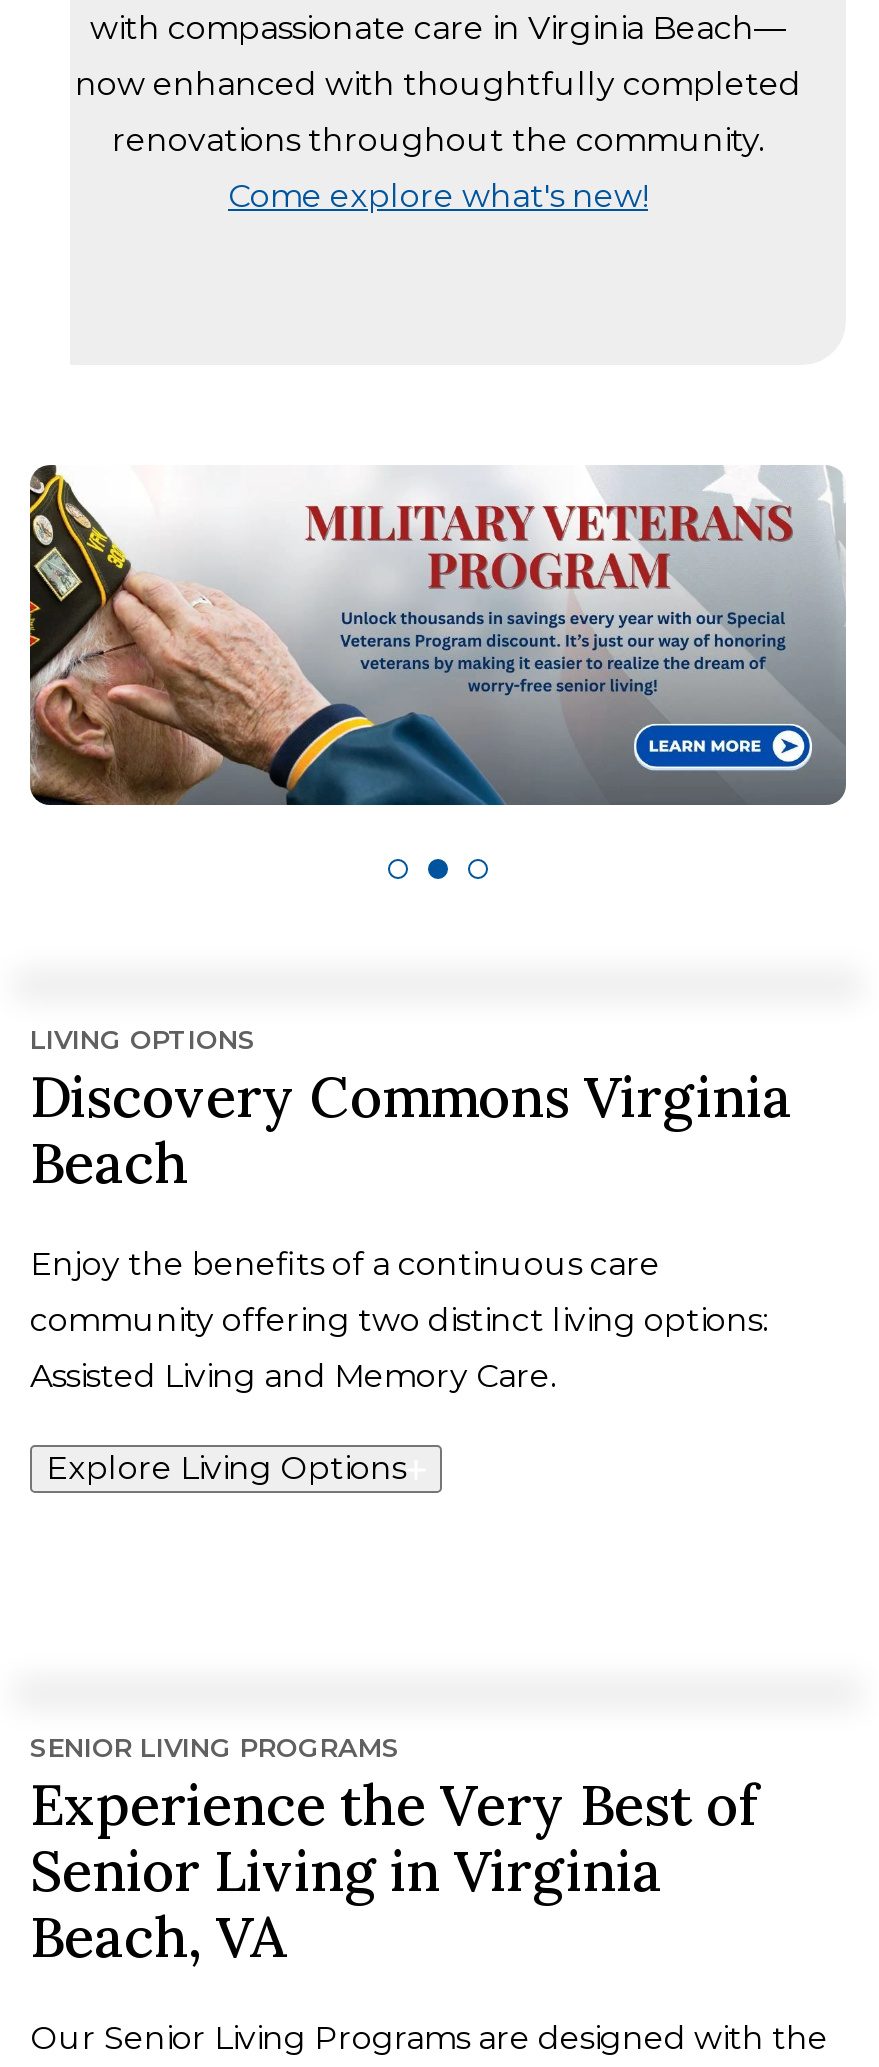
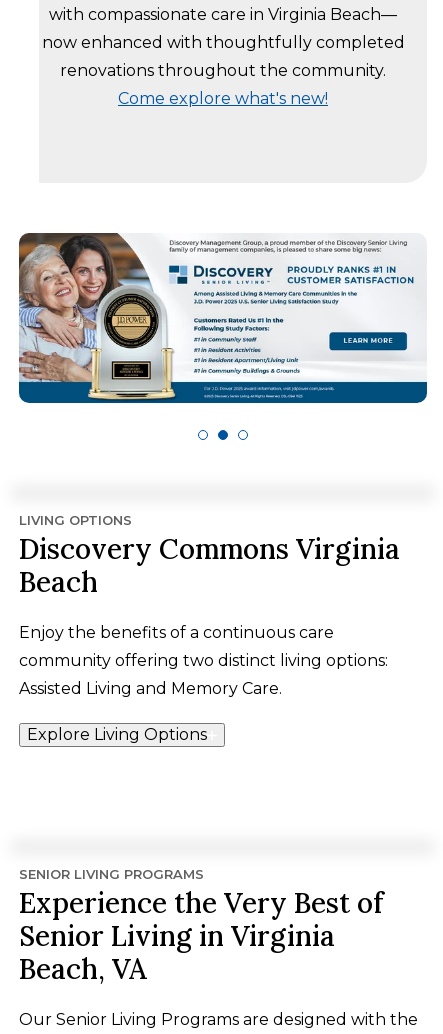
- [image]
+ [image]
